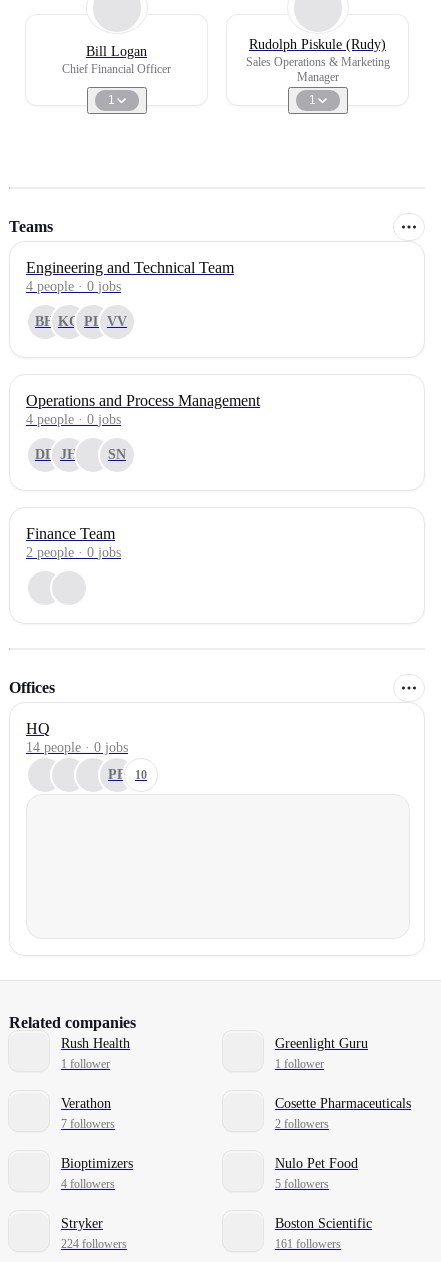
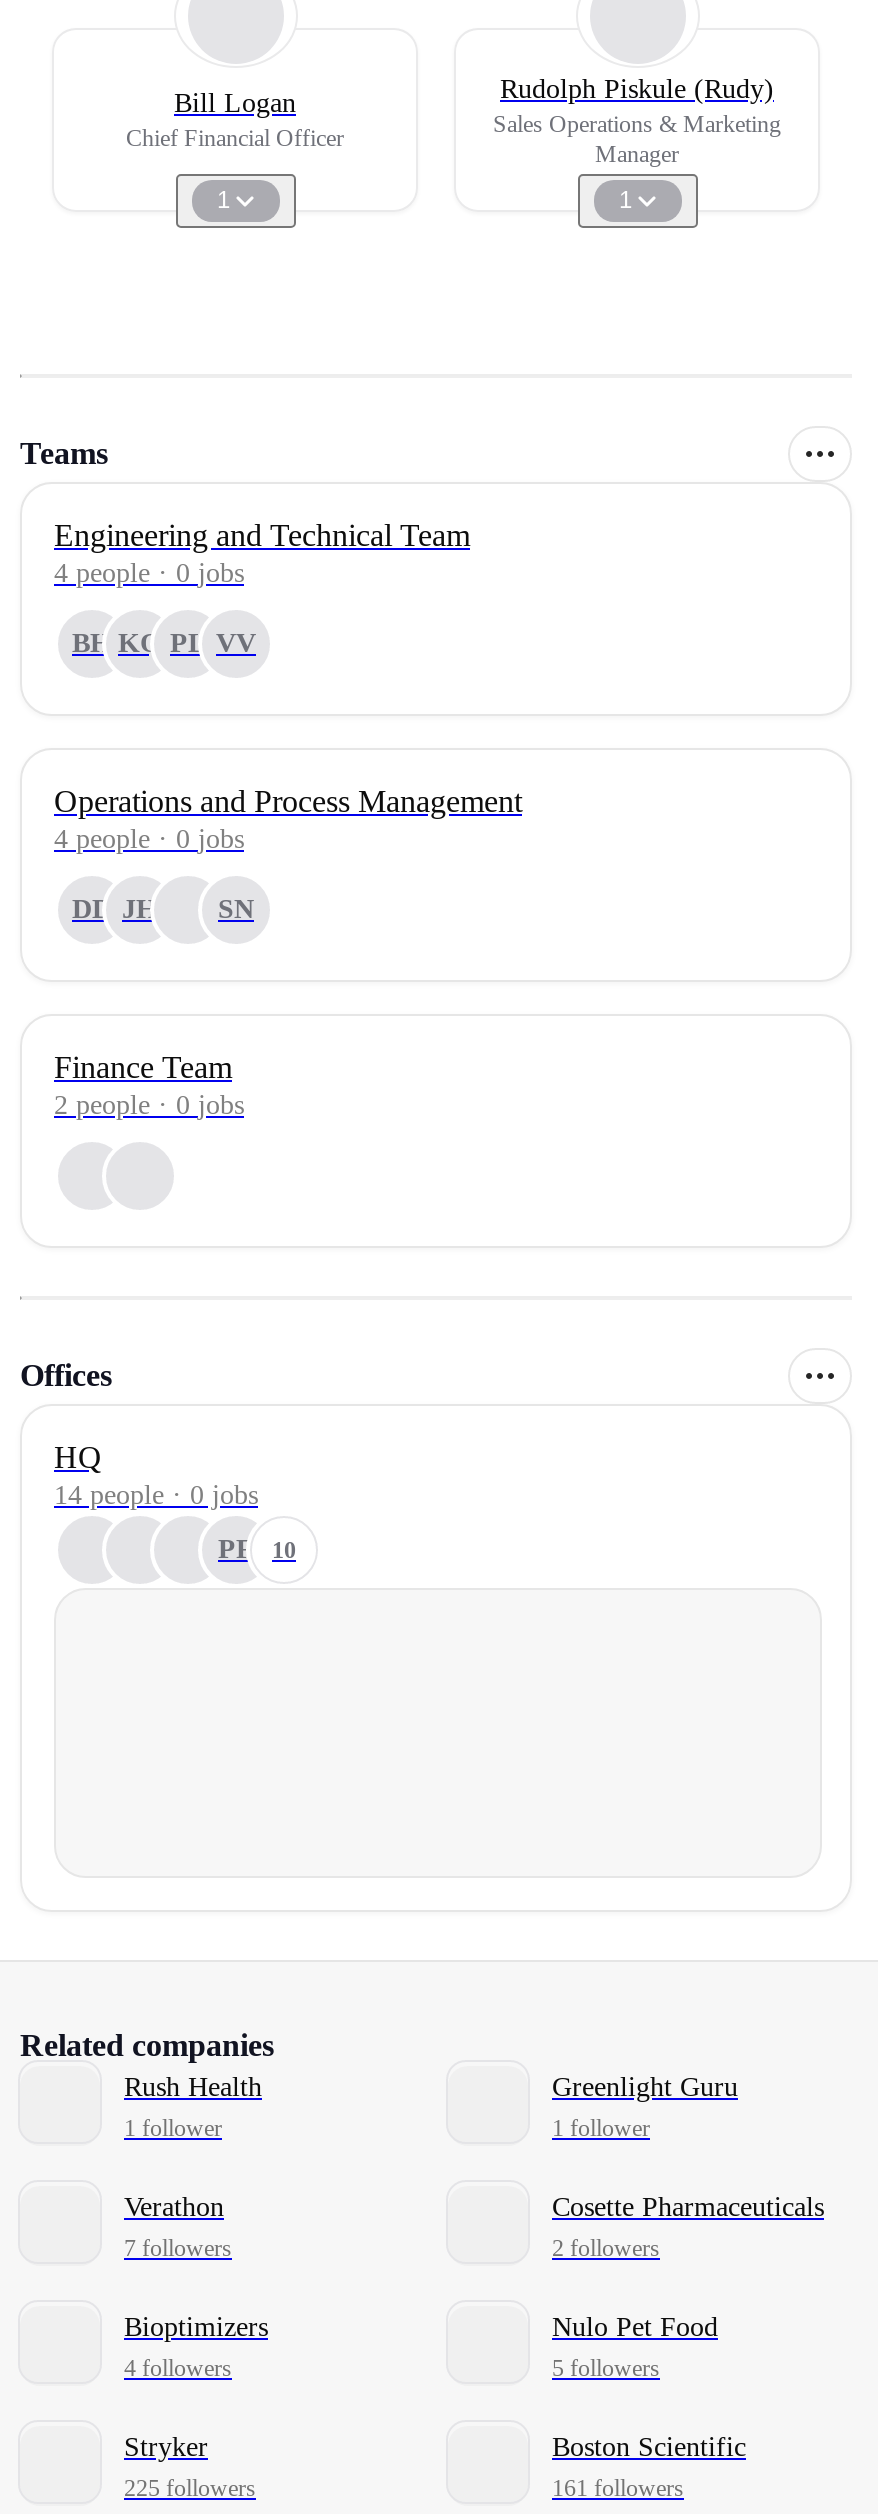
- 224 followers
+ 225 followers
